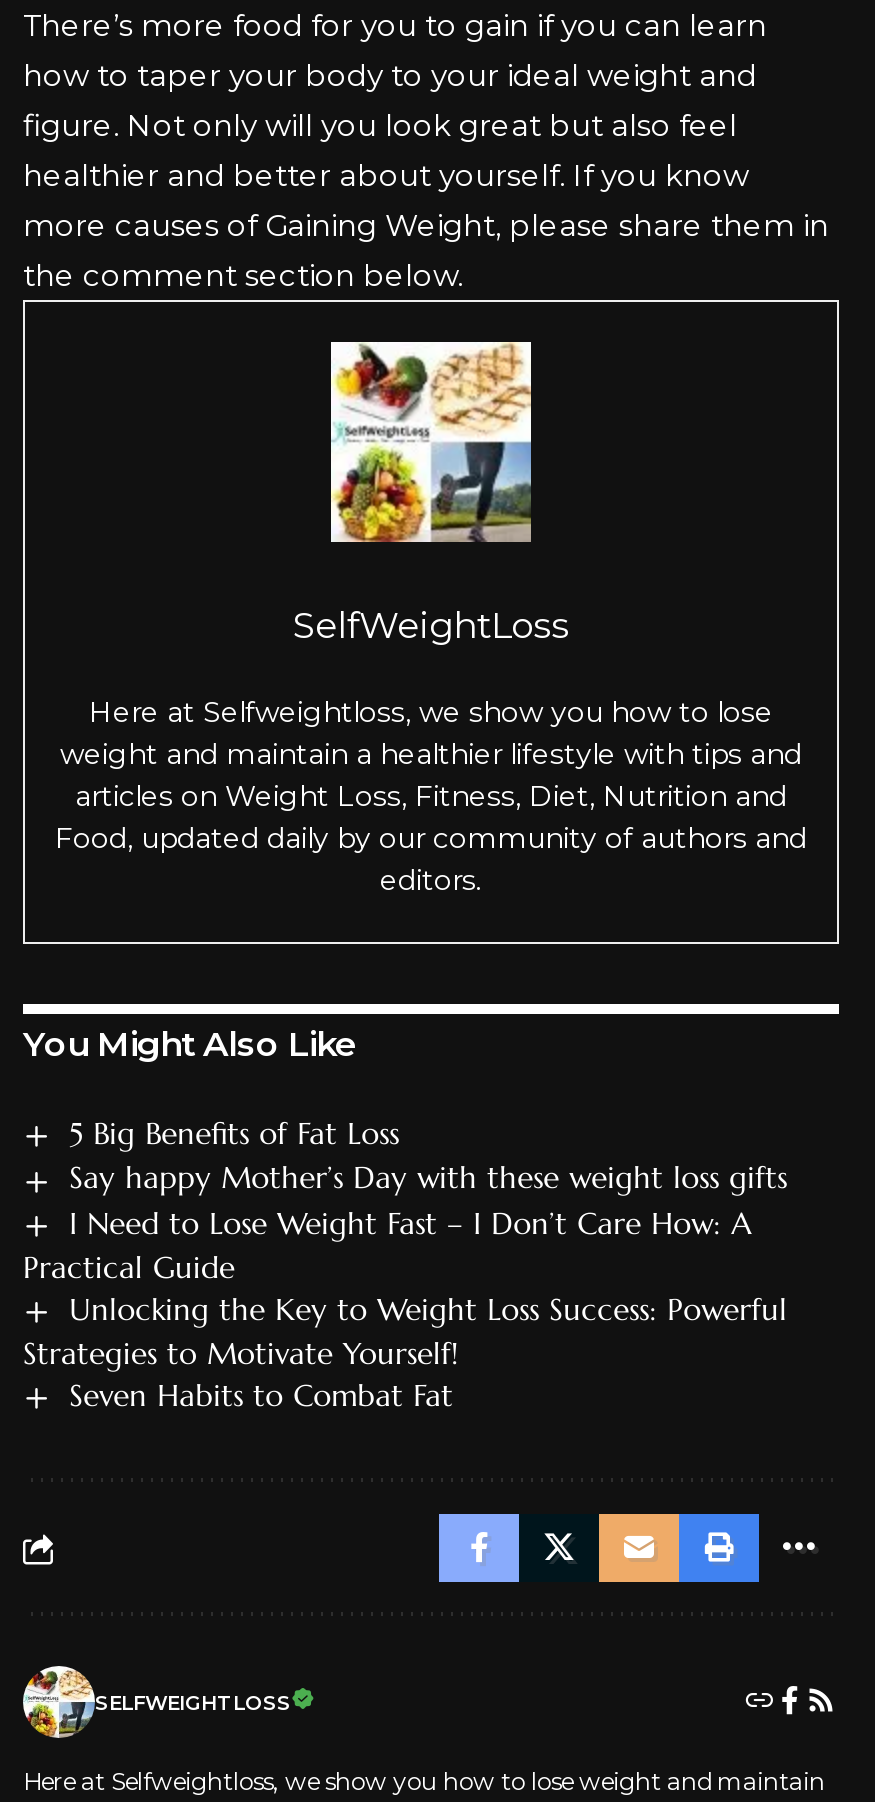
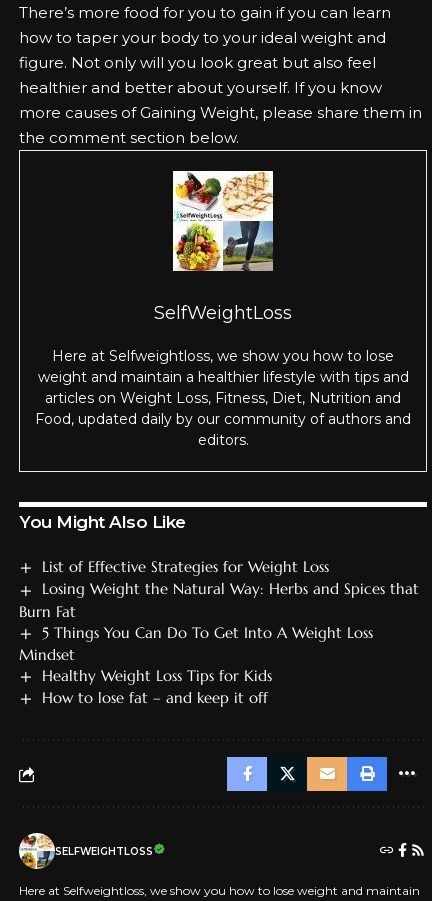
- 5 Big Benefits of Fat Loss
- Say happy Mother’s Day with these weight loss gifts
- I Need to Lose Weight Fast – I Don’t Care How: A
- Practical Guide
- Unlocking the Key to Weight Loss Success: Powerful
- Strategies to Motivate Yourself!
- Seven Habits to Combat Fat
+ List of Effective Strategies for Weight Loss
+ Losing Weight the Natural Way: Herbs and Spices that
+ Burn Fat
+ 5 Things You Can Do To Get Into A Weight Loss
+ Mindset
+ Healthy Weight Loss Tips for Kids
+ How to lose fat – and keep it off
